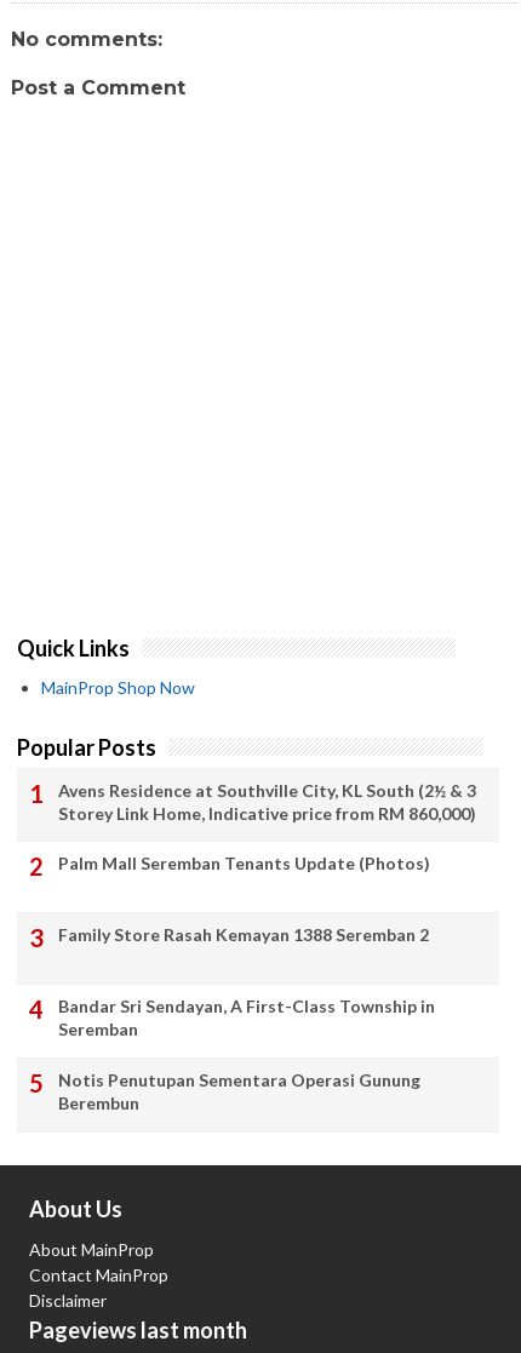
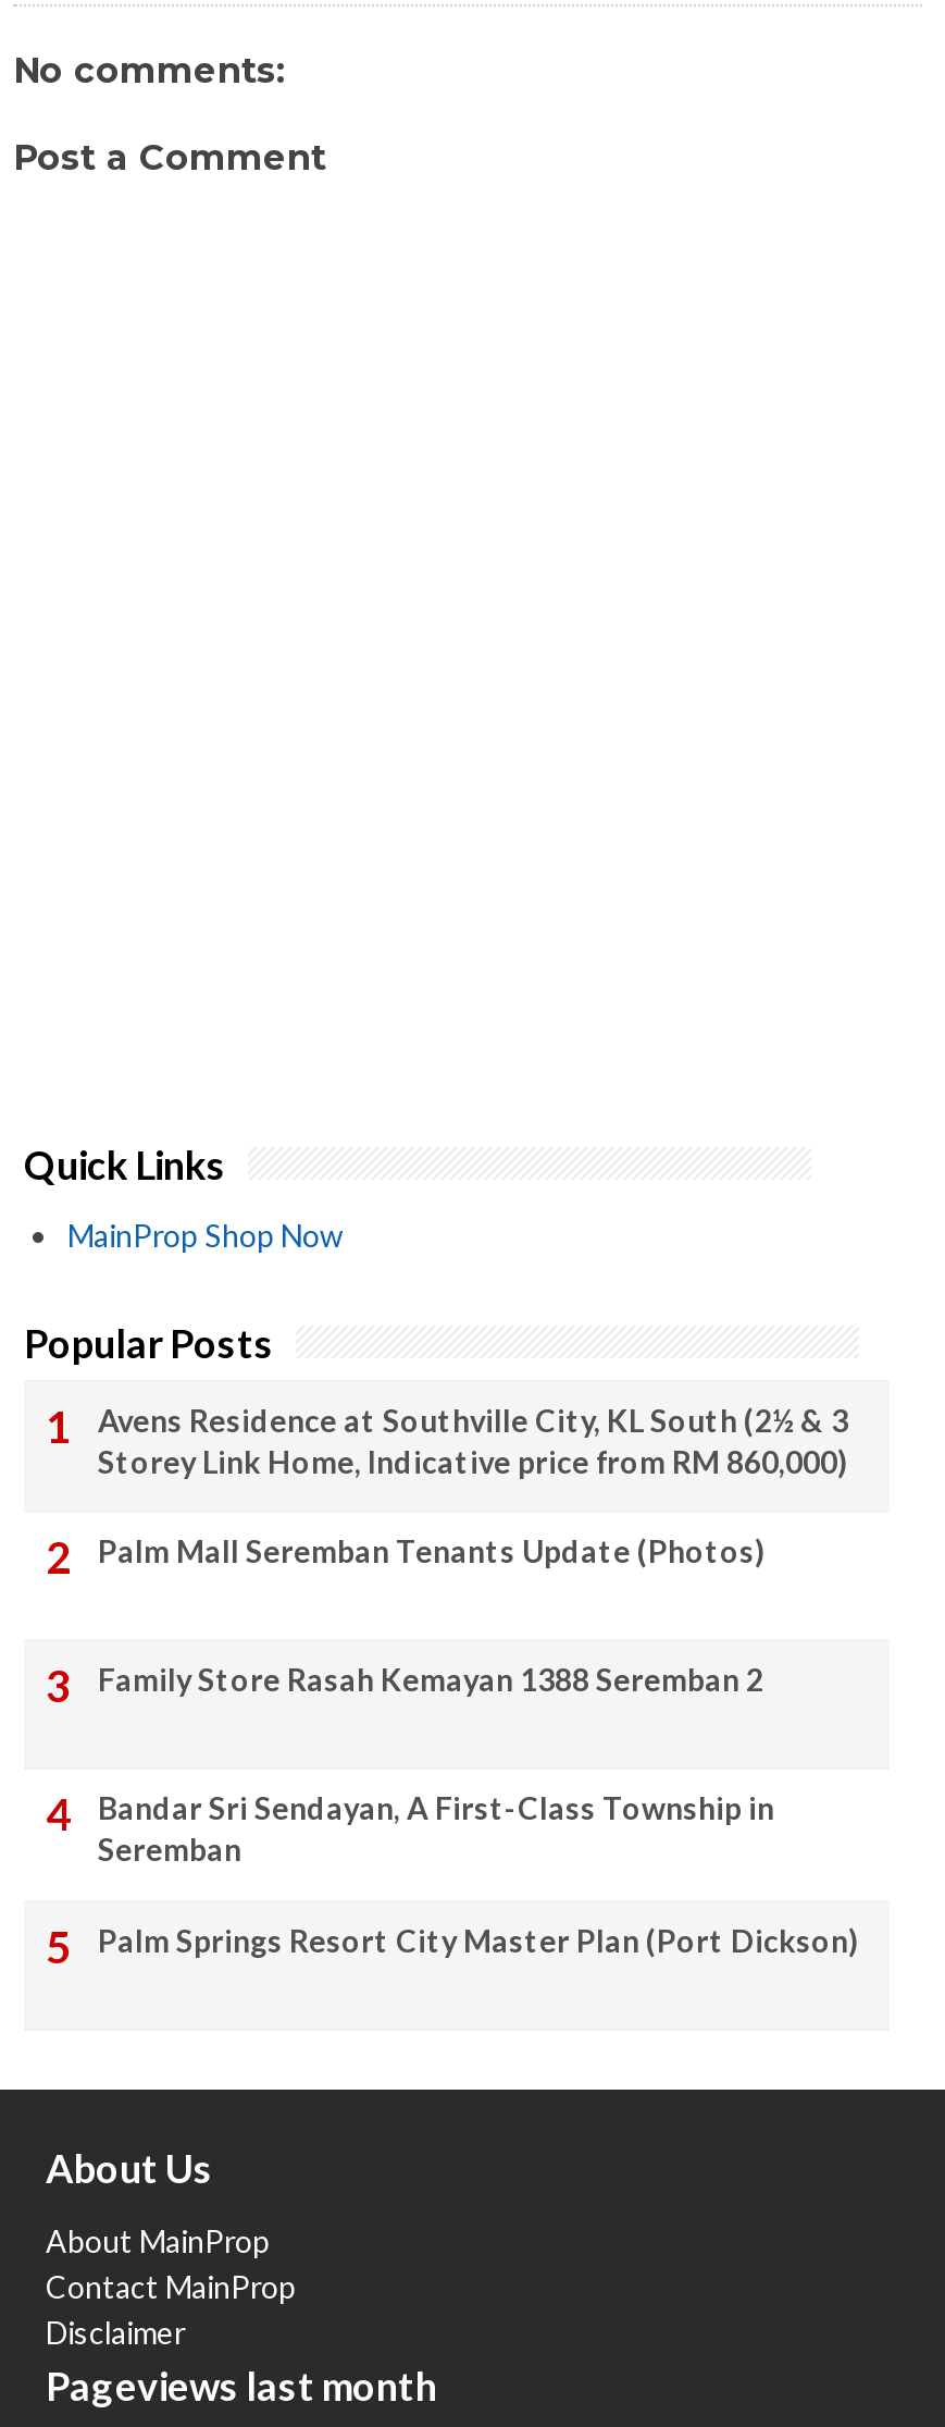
- Notis Penutupan Sementara Operasi Gunung
- Berembun
+ Palm Springs Resort City Master Plan (Port Dickson)
